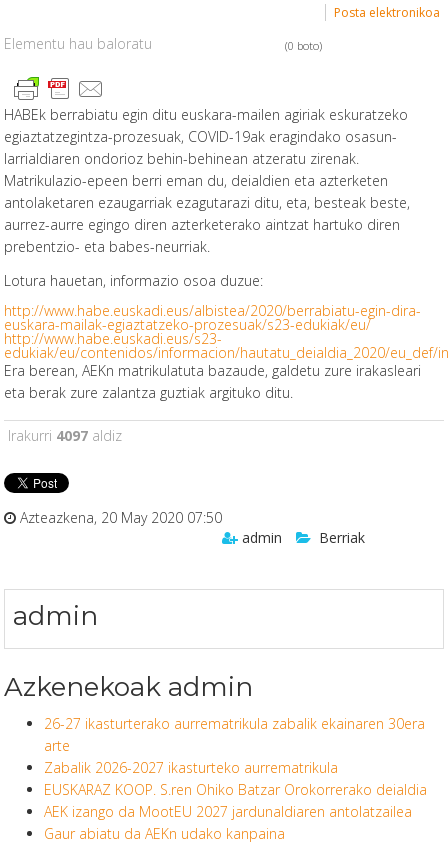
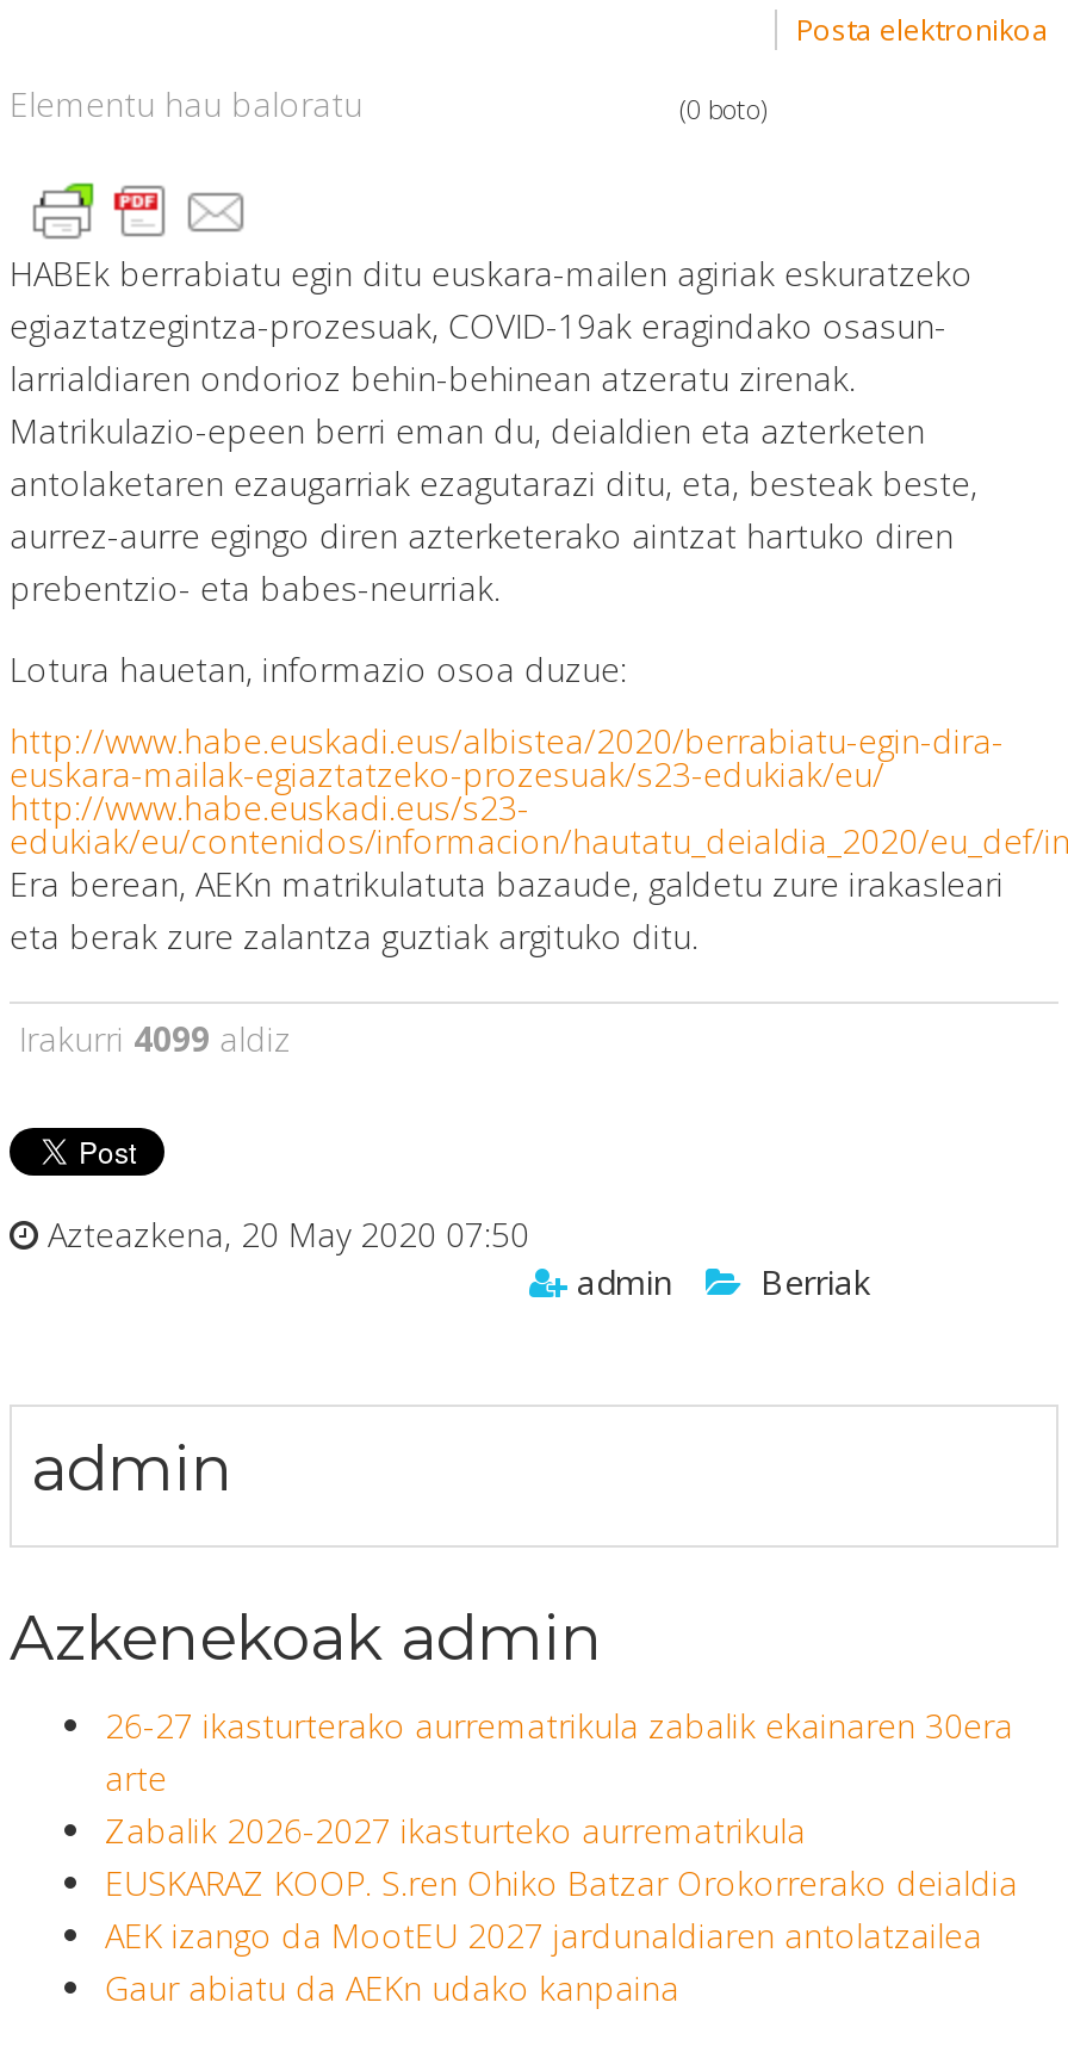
- Irakurri 4097 aldiz
+ Irakurri 4099 aldiz
